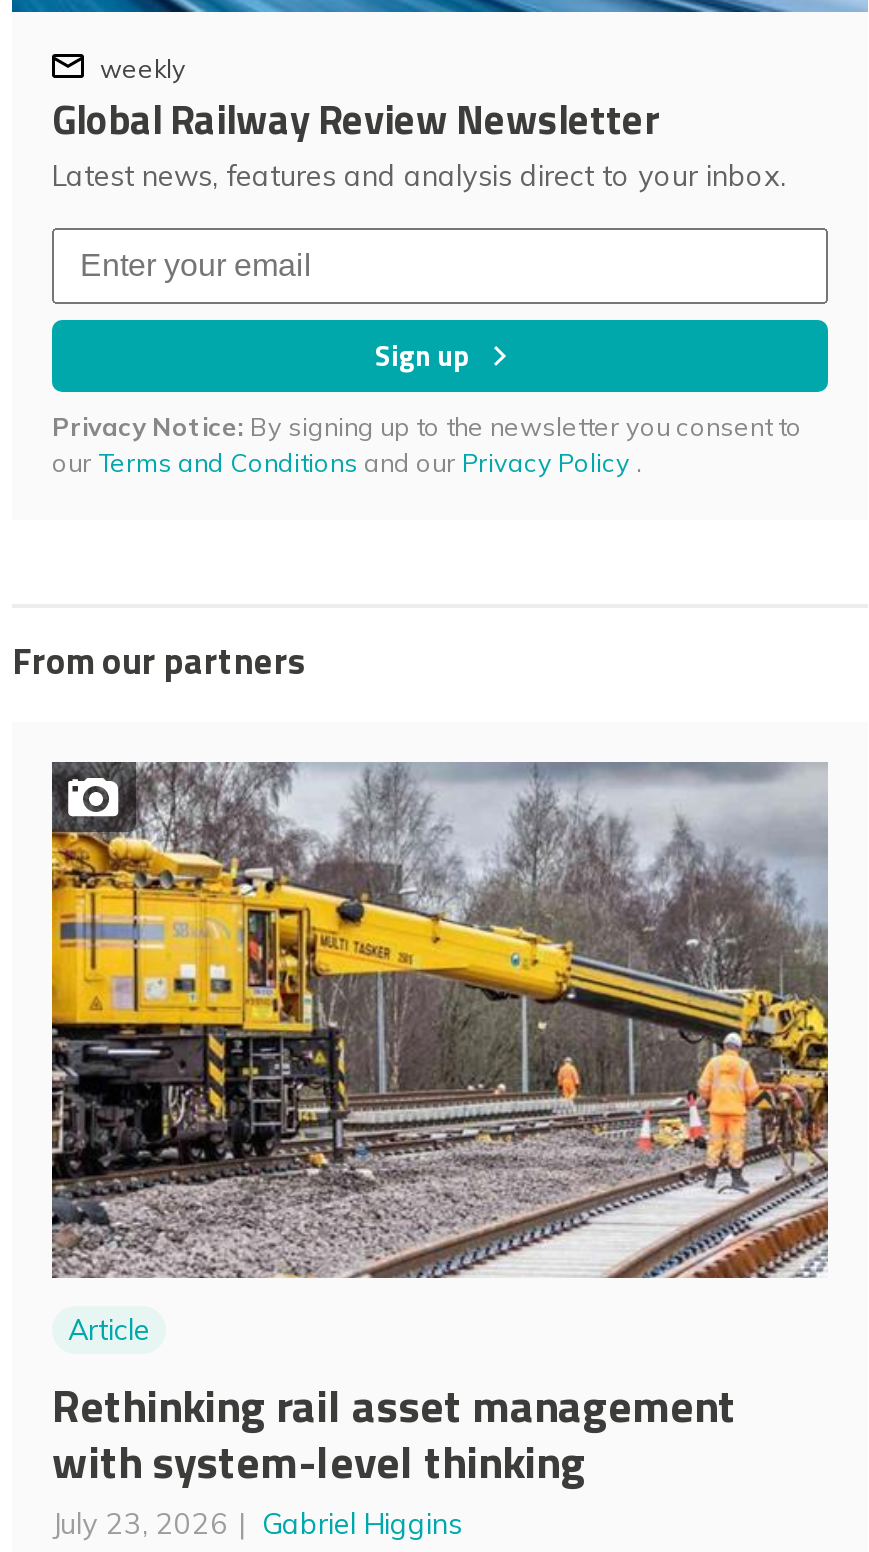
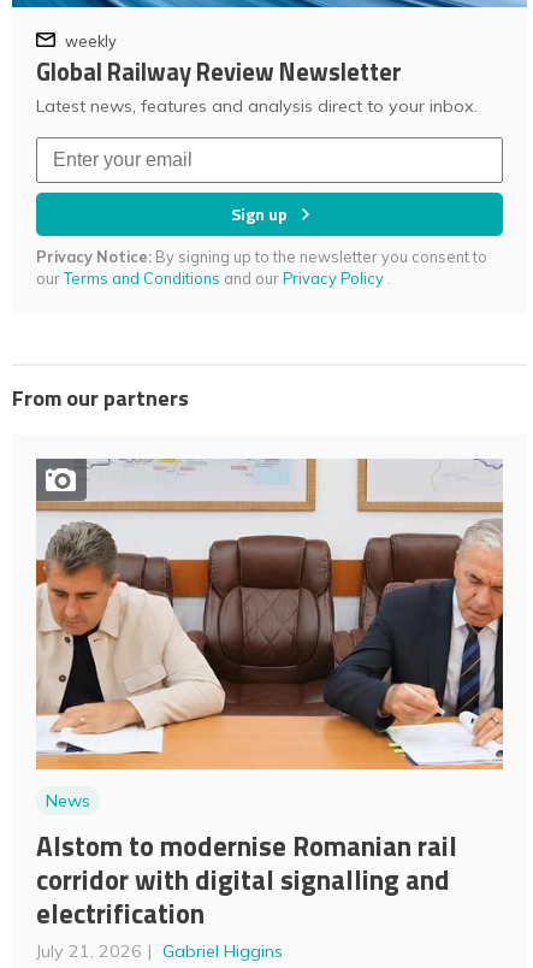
- [image]
- Article
- Rethinking rail asset management
- with system-level thinking
- July 23, 2026
+ [image]
+ News
+ Alstom to modernise Romanian rail
+ corridor with digital signalling and
+ electrification
+ July 21, 2026
